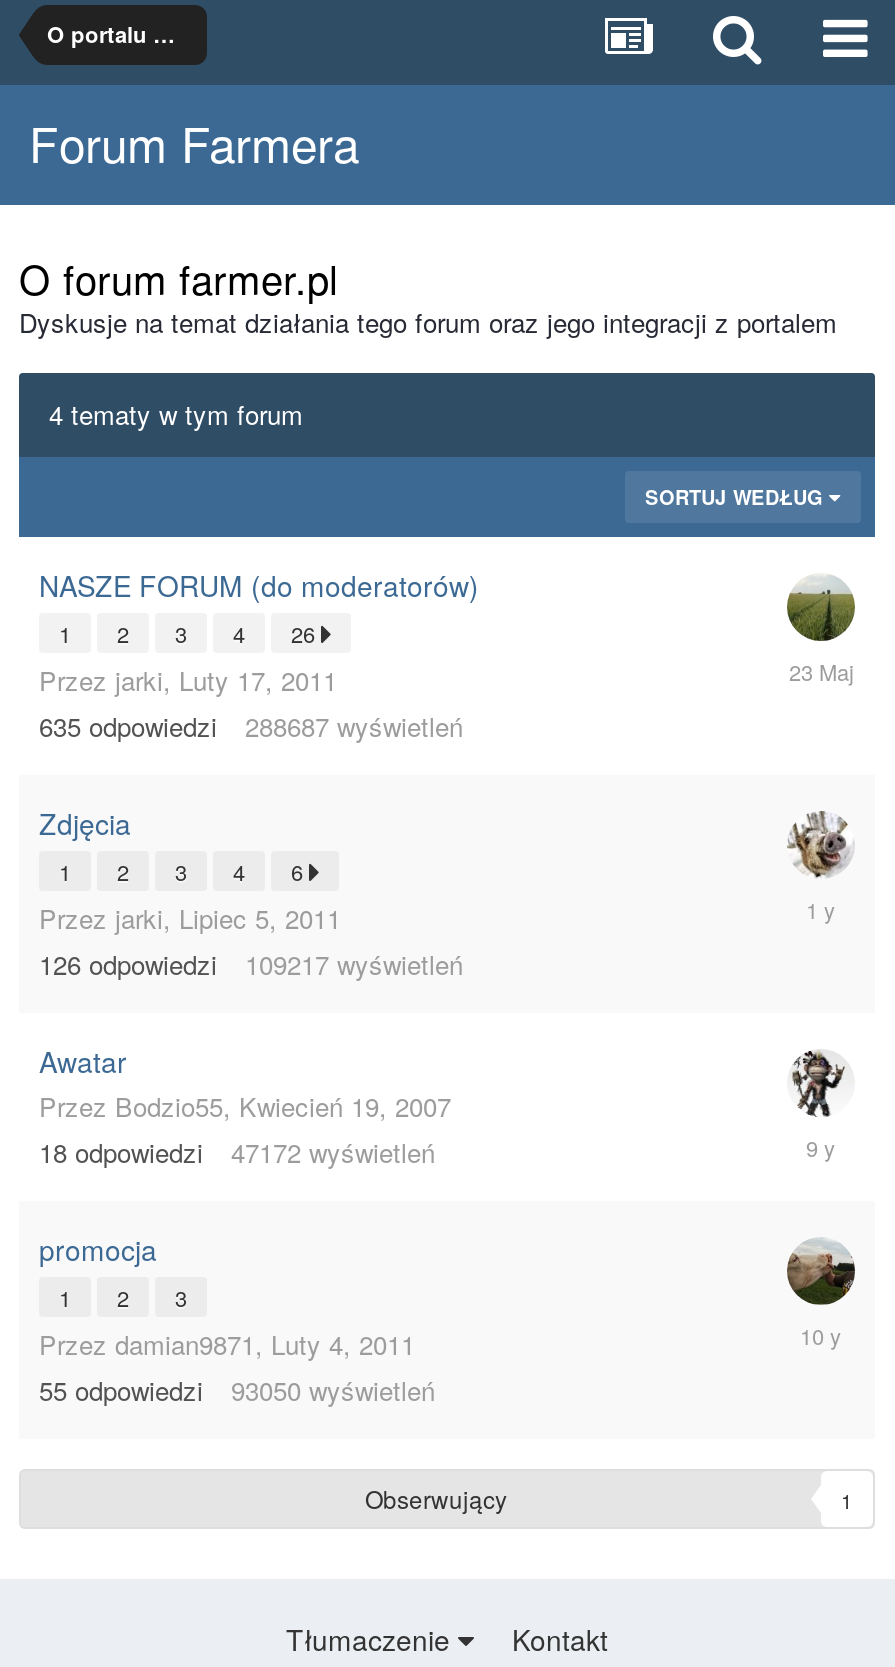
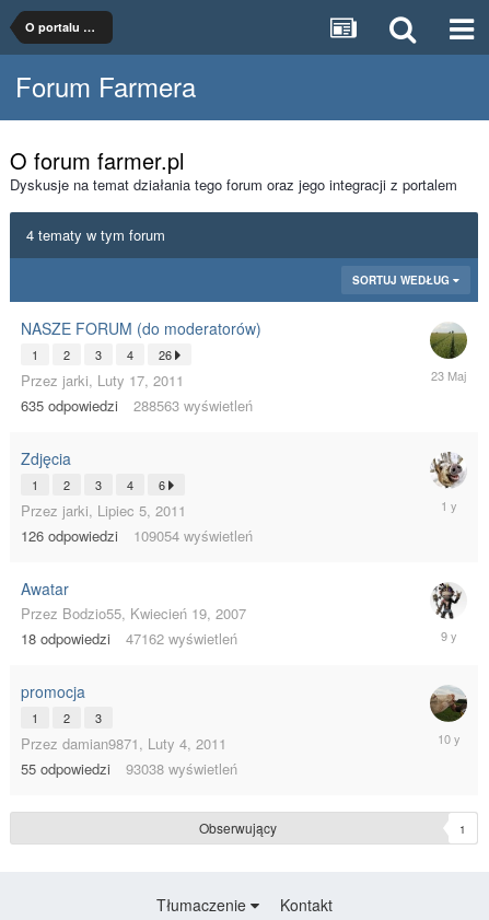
- 635 odpowiedzi 288687 wyświetleń
+ 635 odpowiedzi 288563 wyświetleń

- 126 odpowiedzi 109217 wyświetleń
+ 126 odpowiedzi 109054 wyświetleń

- 18 odpowiedzi 47172 wyświetleń
+ 18 odpowiedzi 47162 wyświetleń

- 55 odpowiedzi 93050 wyświetleń
+ 55 odpowiedzi 93038 wyświetleń
